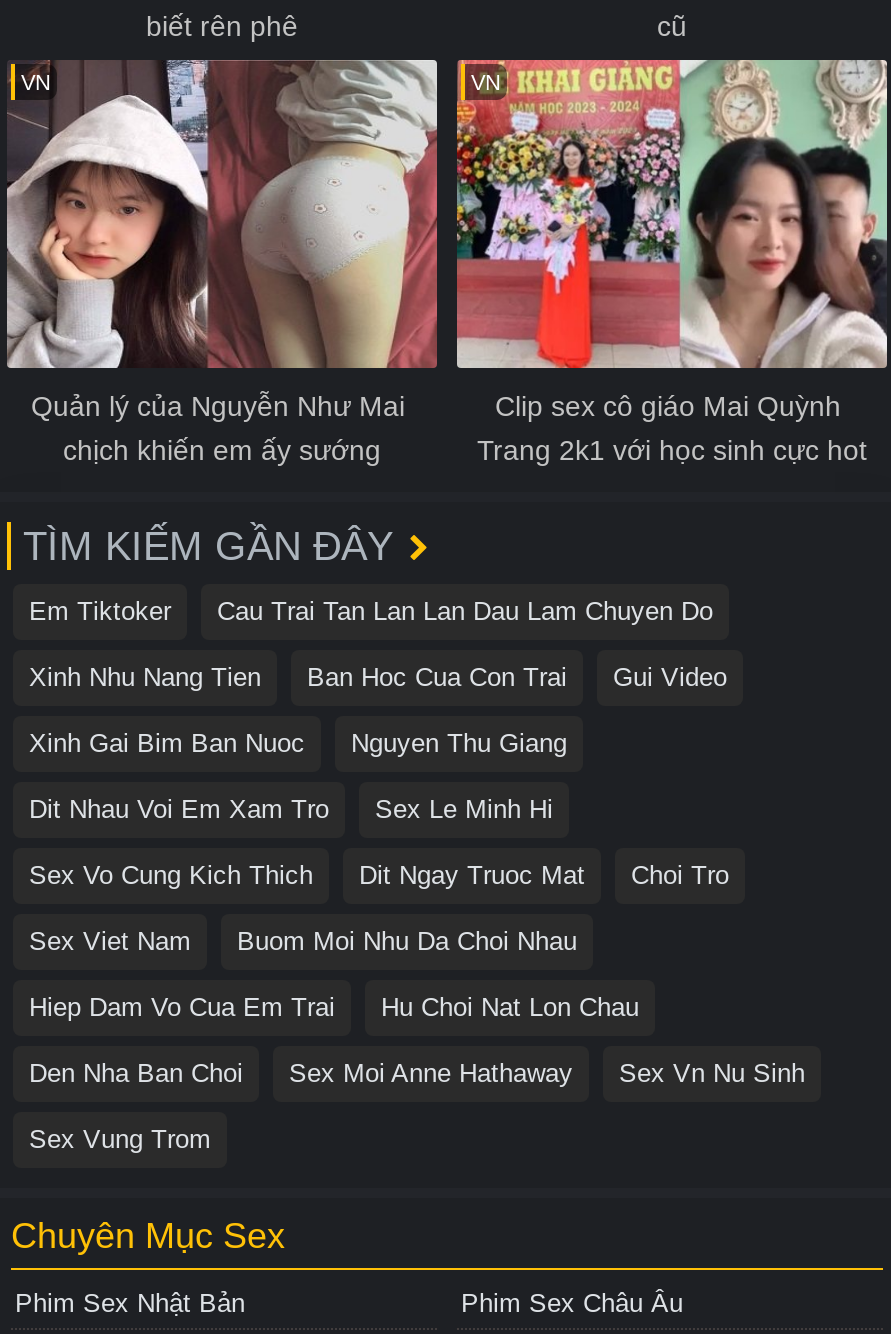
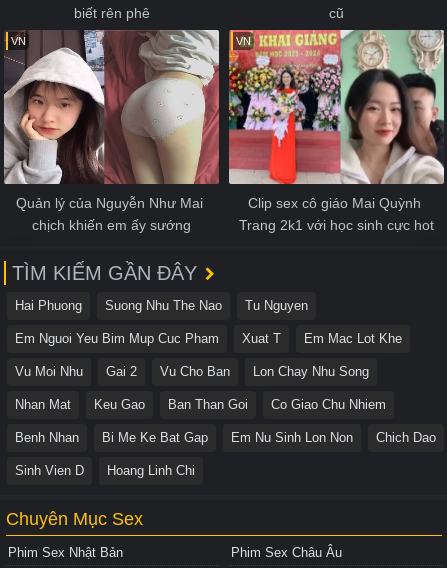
- Em Tiktoker
- Cau Trai Tan Lan Lan Dau Lam Chuyen Do
- Xinh Nhu Nang Tien
- Ban Hoc Cua Con Trai
- Gui Video
- Xinh Gai Bim Ban Nuoc
- Nguyen Thu Giang
- Dit Nhau Voi Em Xam Tro
- Sex Le Minh Hi
- Sex Vo Cung Kich Thich
- Dit Ngay Truoc Mat
- Choi Tro
- Sex Viet Nam
- Buom Moi Nhu Da Choi Nhau
- Hiep Dam Vo Cua Em Trai
- Hu Choi Nat Lon Chau
- Den Nha Ban Choi
- Sex Moi Anne Hathaway
- Sex Vn Nu Sinh
- Sex Vung Trom
+ Hai Phuong
+ Suong Nhu The Nao
+ Tu Nguyen
+ Em Nguoi Yeu Bim Mup Cuc Pham
+ Xuat T
+ Em Mac Lot Khe
+ Vu Moi Nhu
+ Gai 2
+ Vu Cho Ban
+ Lon Chay Nhu Song
+ Nhan Mat
+ Keu Gao
+ Ban Than Goi
+ Co Giao Chu Nhiem
+ Benh Nhan
+ Bi Me Ke Bat Gap
+ Em Nu Sinh Lon Non
+ Chich Dao
+ Sinh Vien D
+ Hoang Linh Chi
